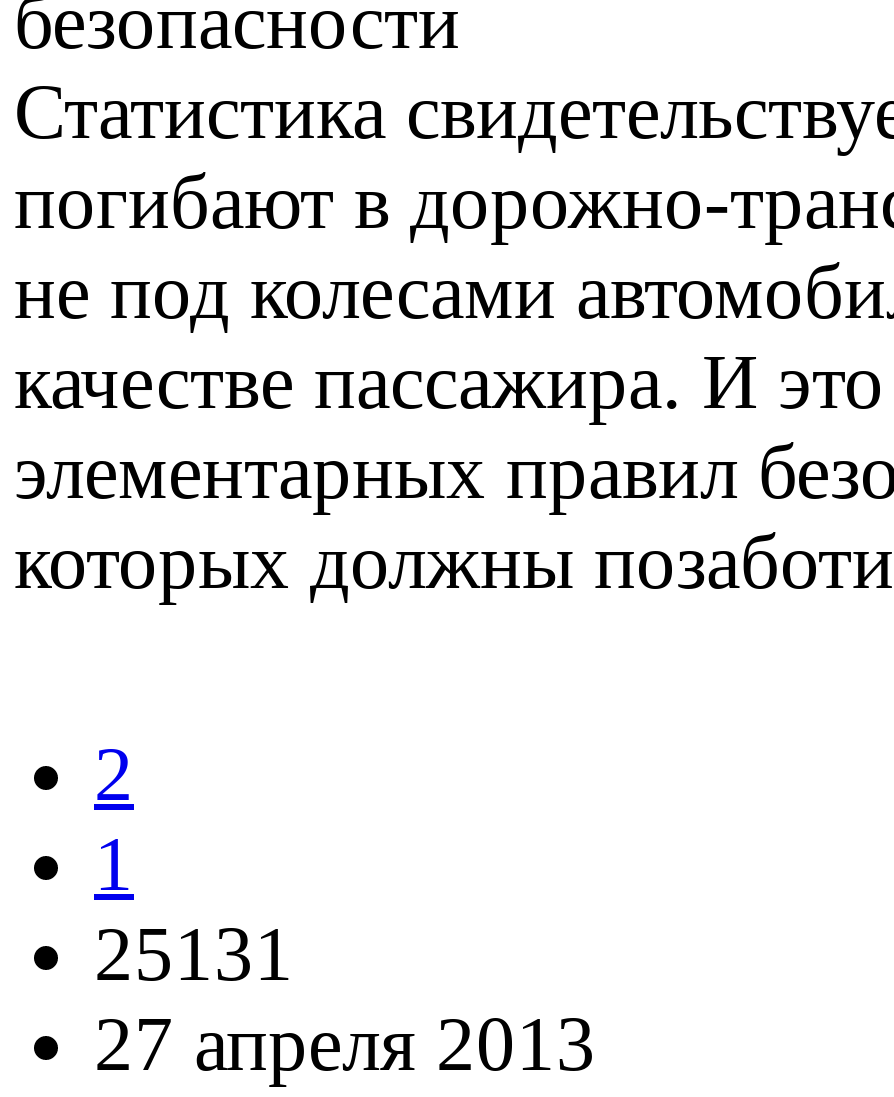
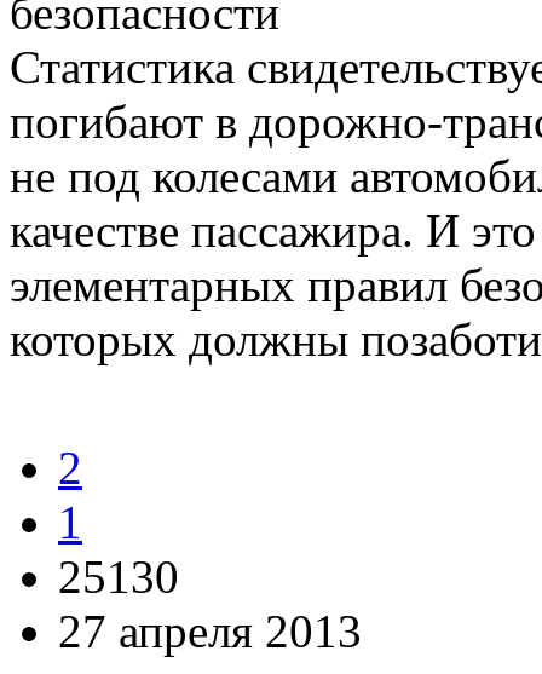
- 25131
+ 25130
